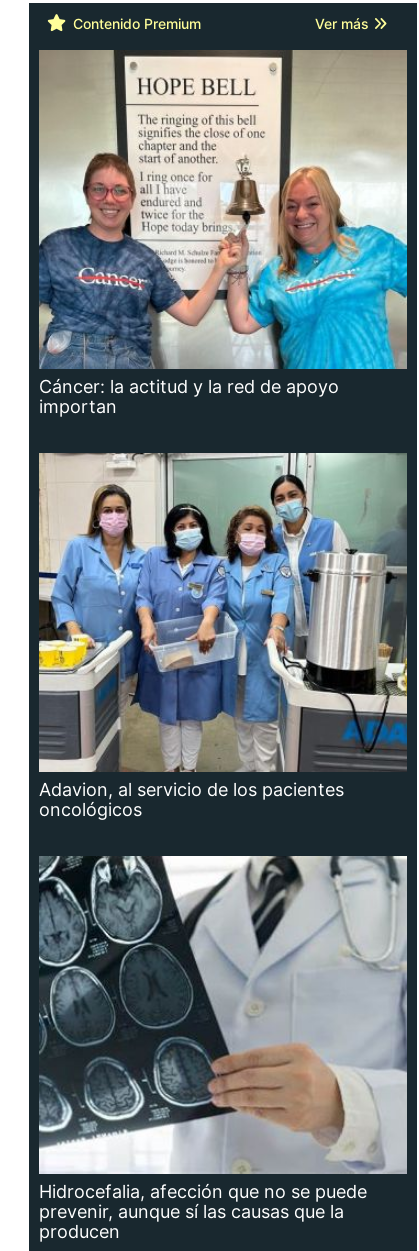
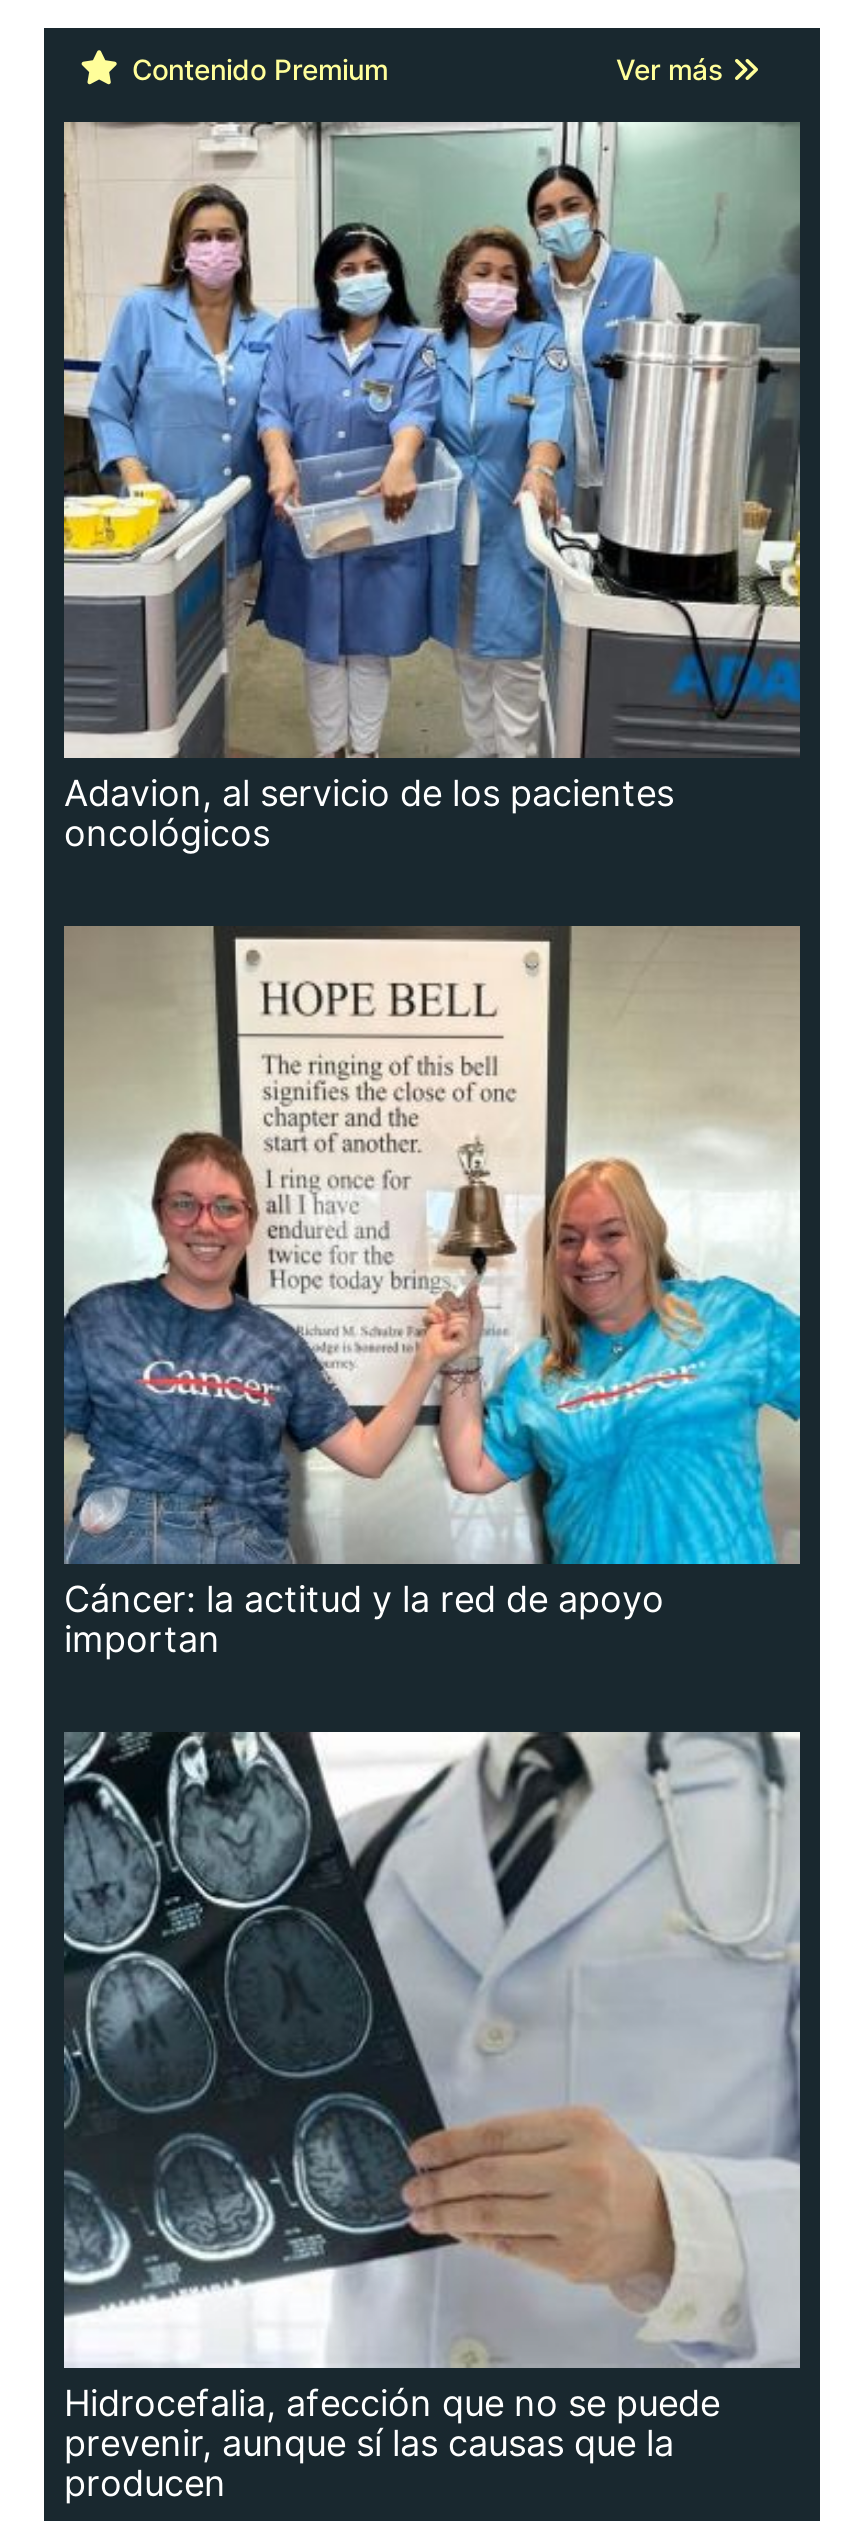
moved down: [image] | Cáncer: la actitud y la red de apoyo | importan

moved up: [image] | Adavion, al servicio de los pacientes | oncológicos
